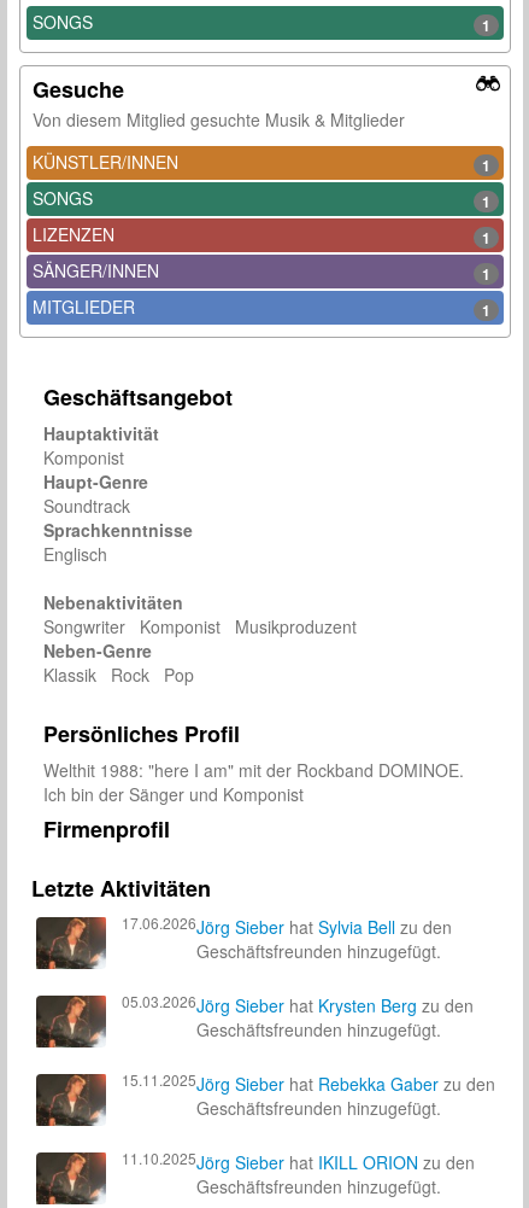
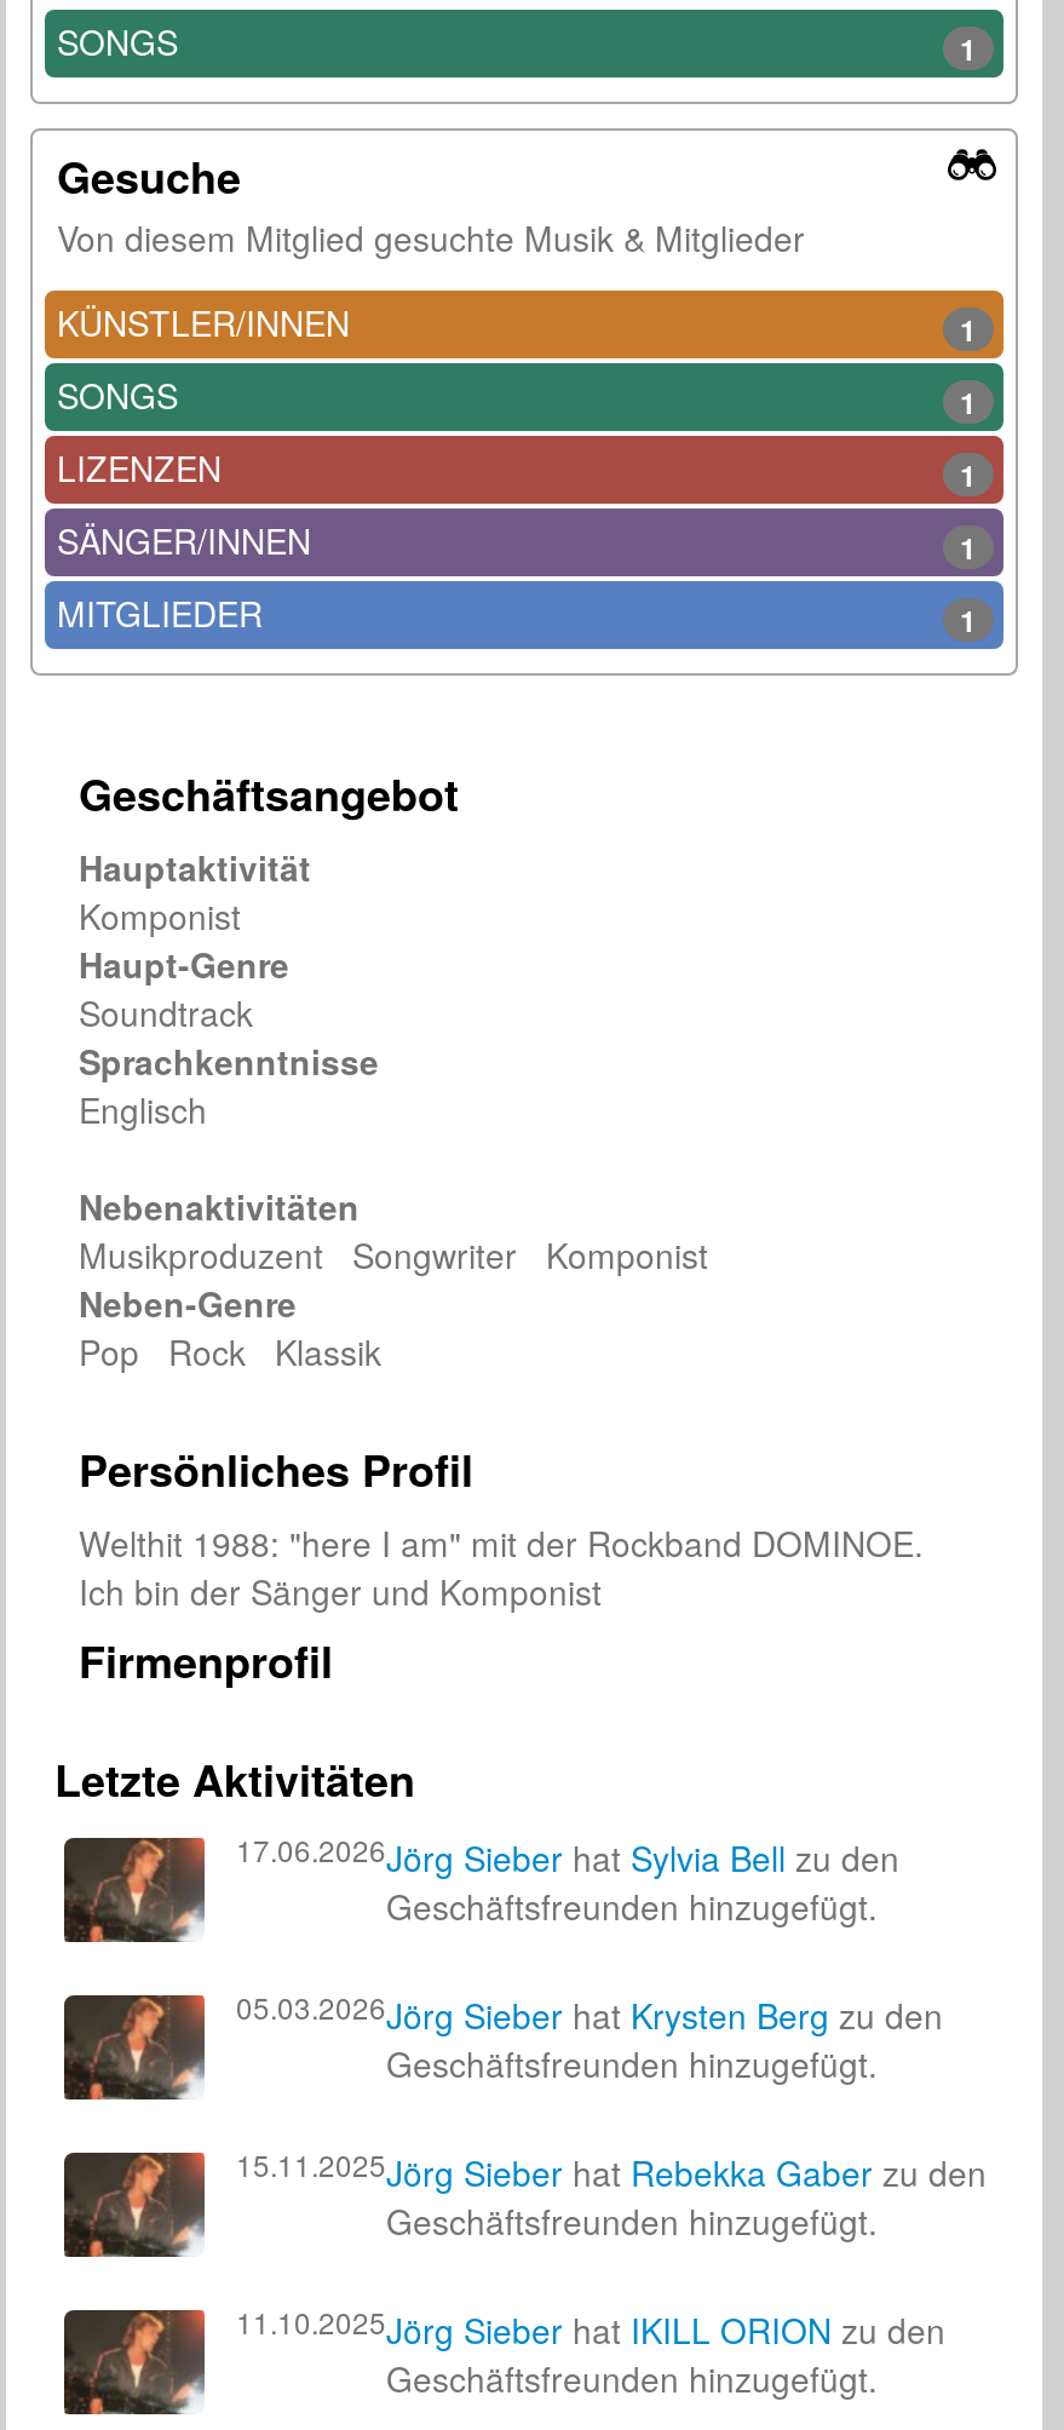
- Songwriter Komponist Musikproduzent
+ Musikproduzent Songwriter Komponist

- Klassik Rock Pop
+ Pop Rock Klassik
